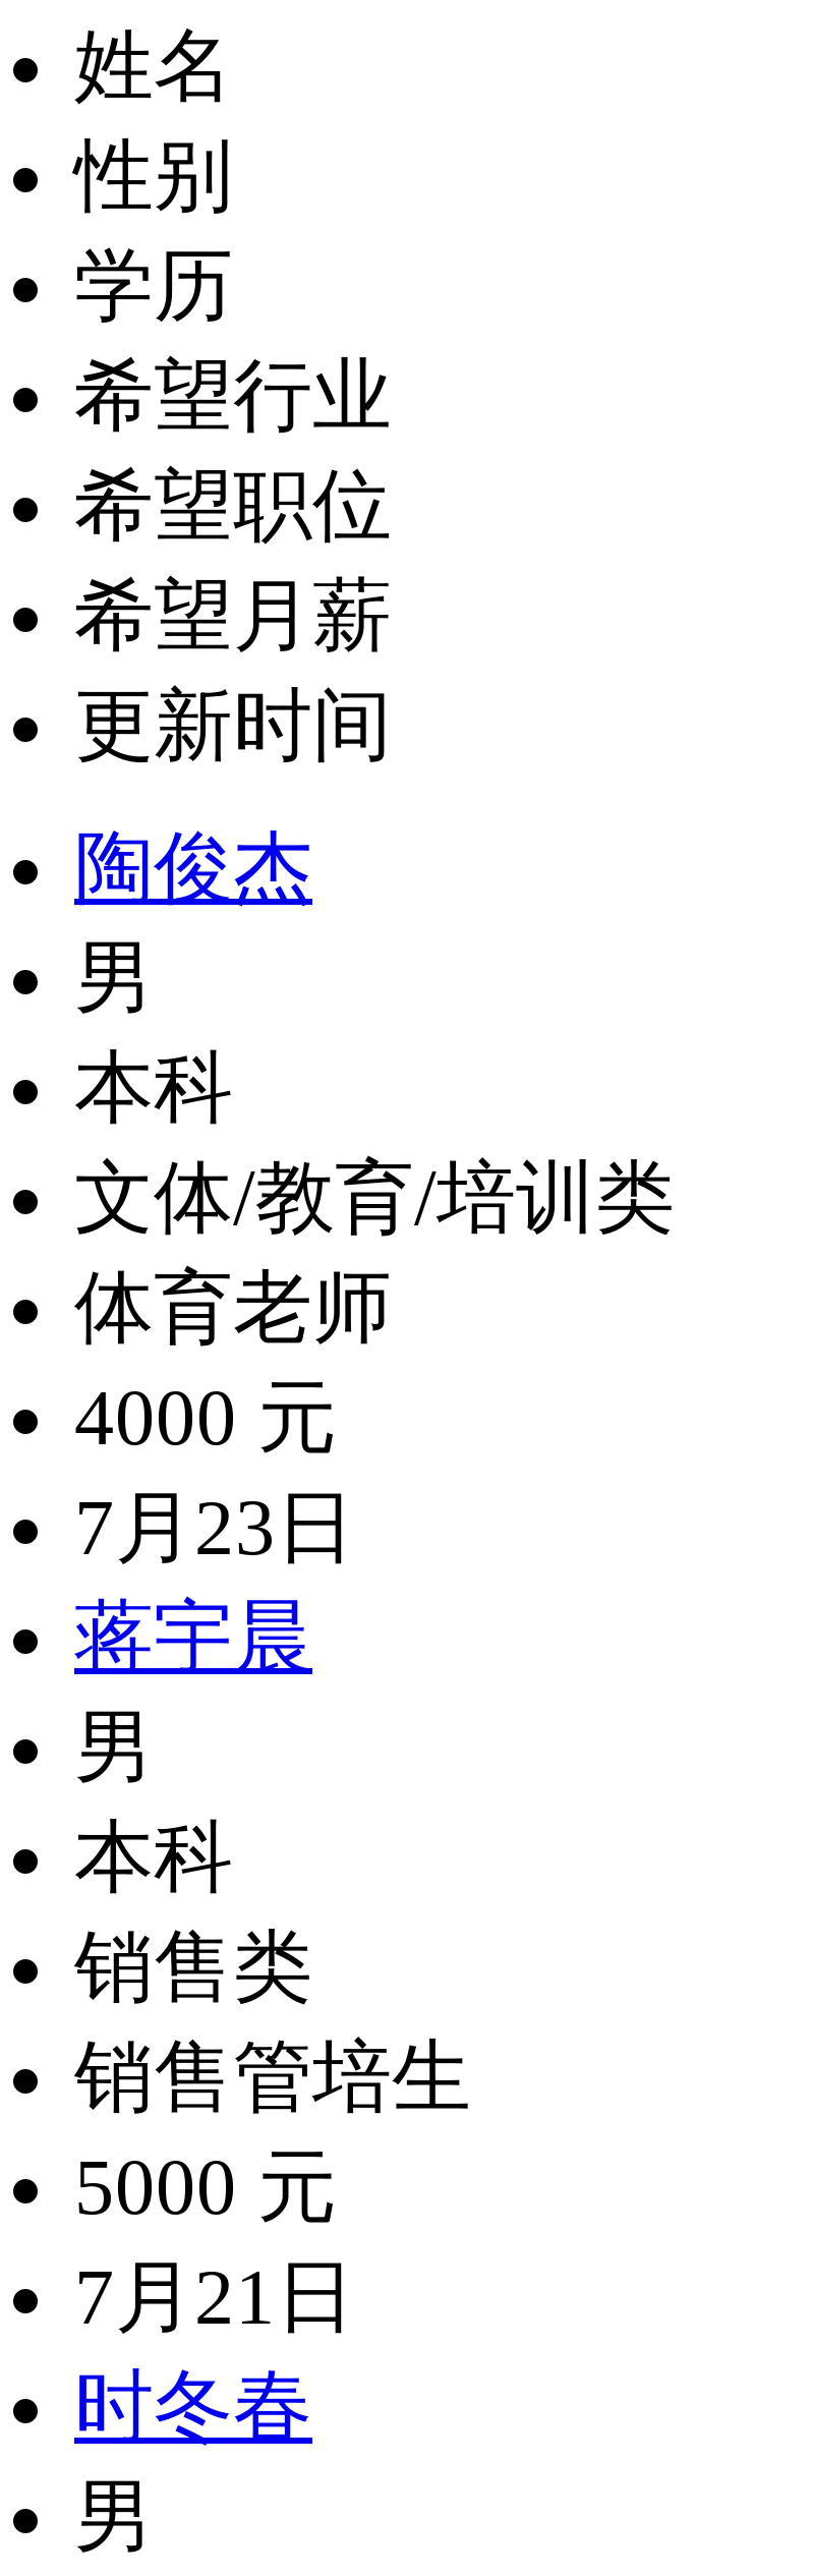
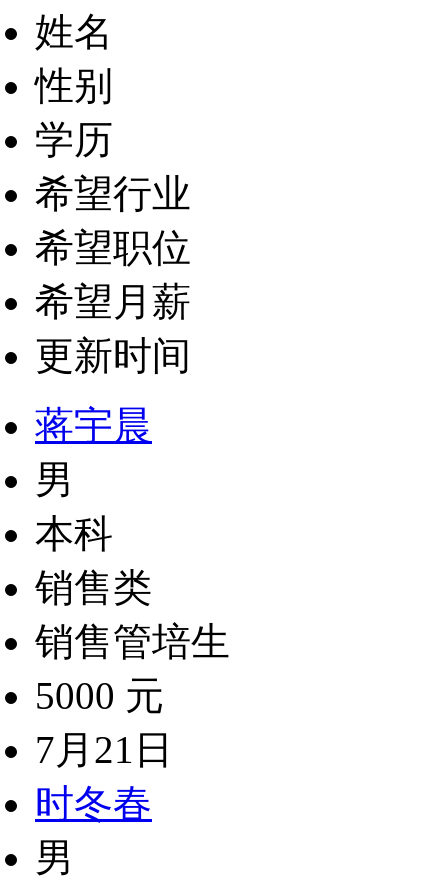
- 陶俊杰
- 男
- 本科
- 文体/教育/培训类
- 体育老师
- 4000 元
- 7月23日
